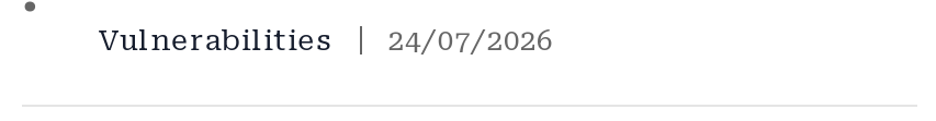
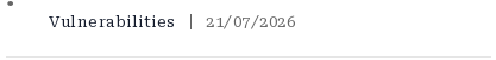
- Vulnerabilities 24/07/2026
+ Vulnerabilities 21/07/2026
